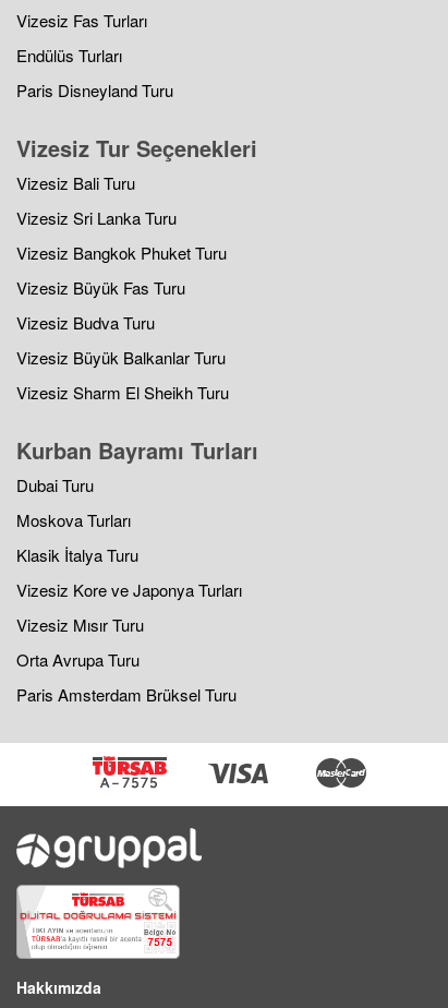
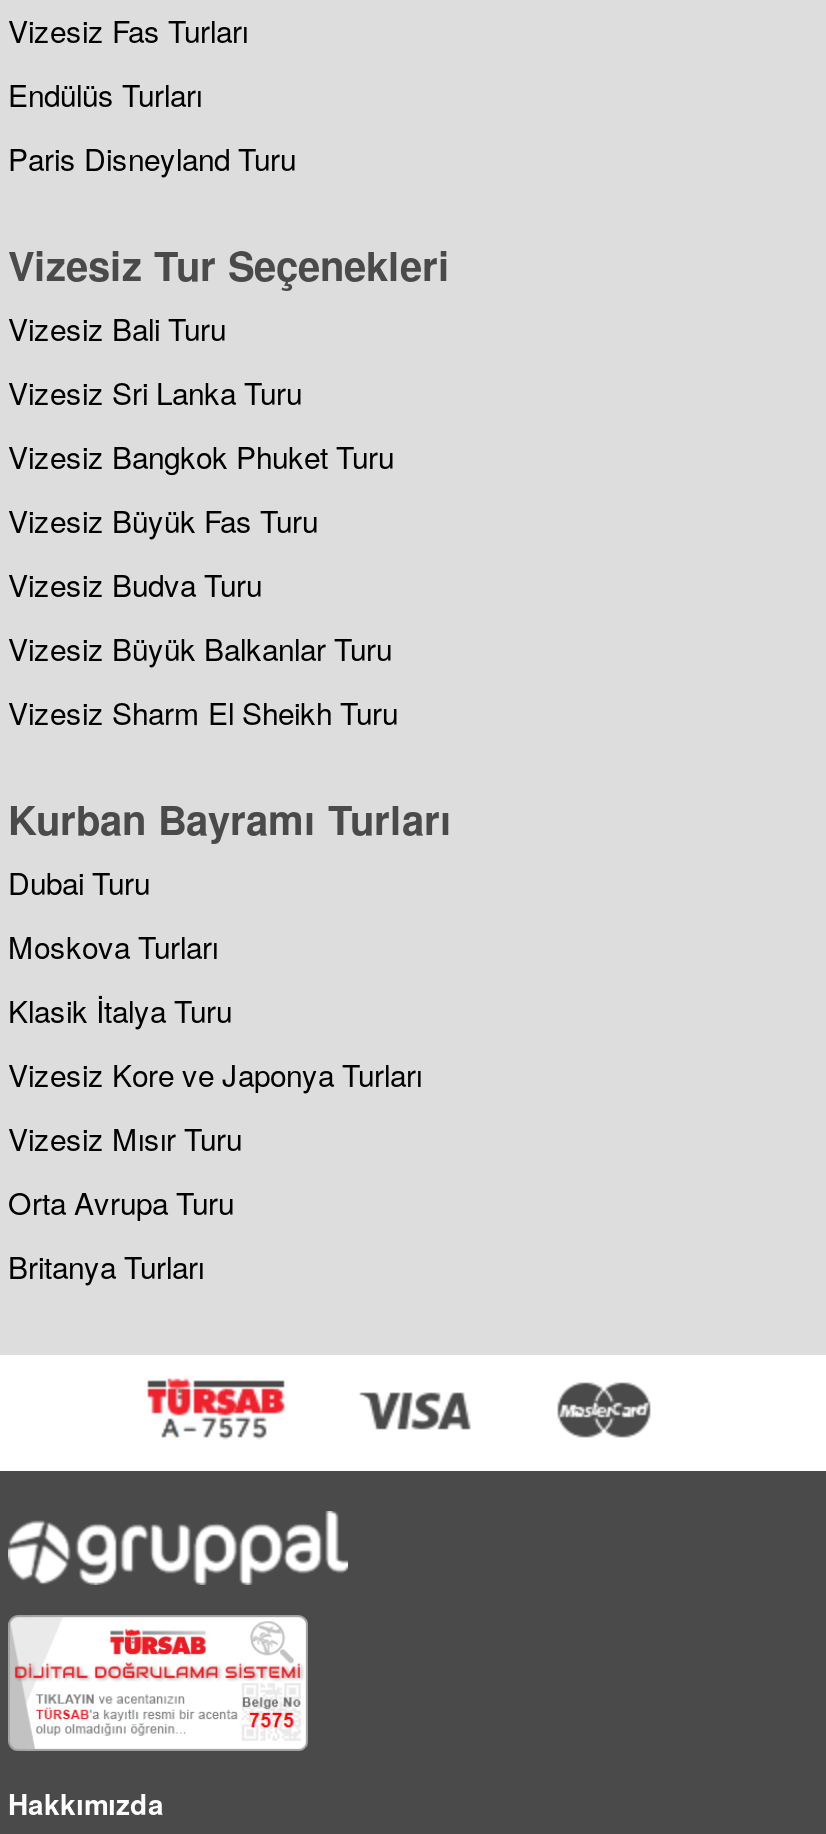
- Paris Amsterdam Brüksel Turu
+ Britanya Turları
